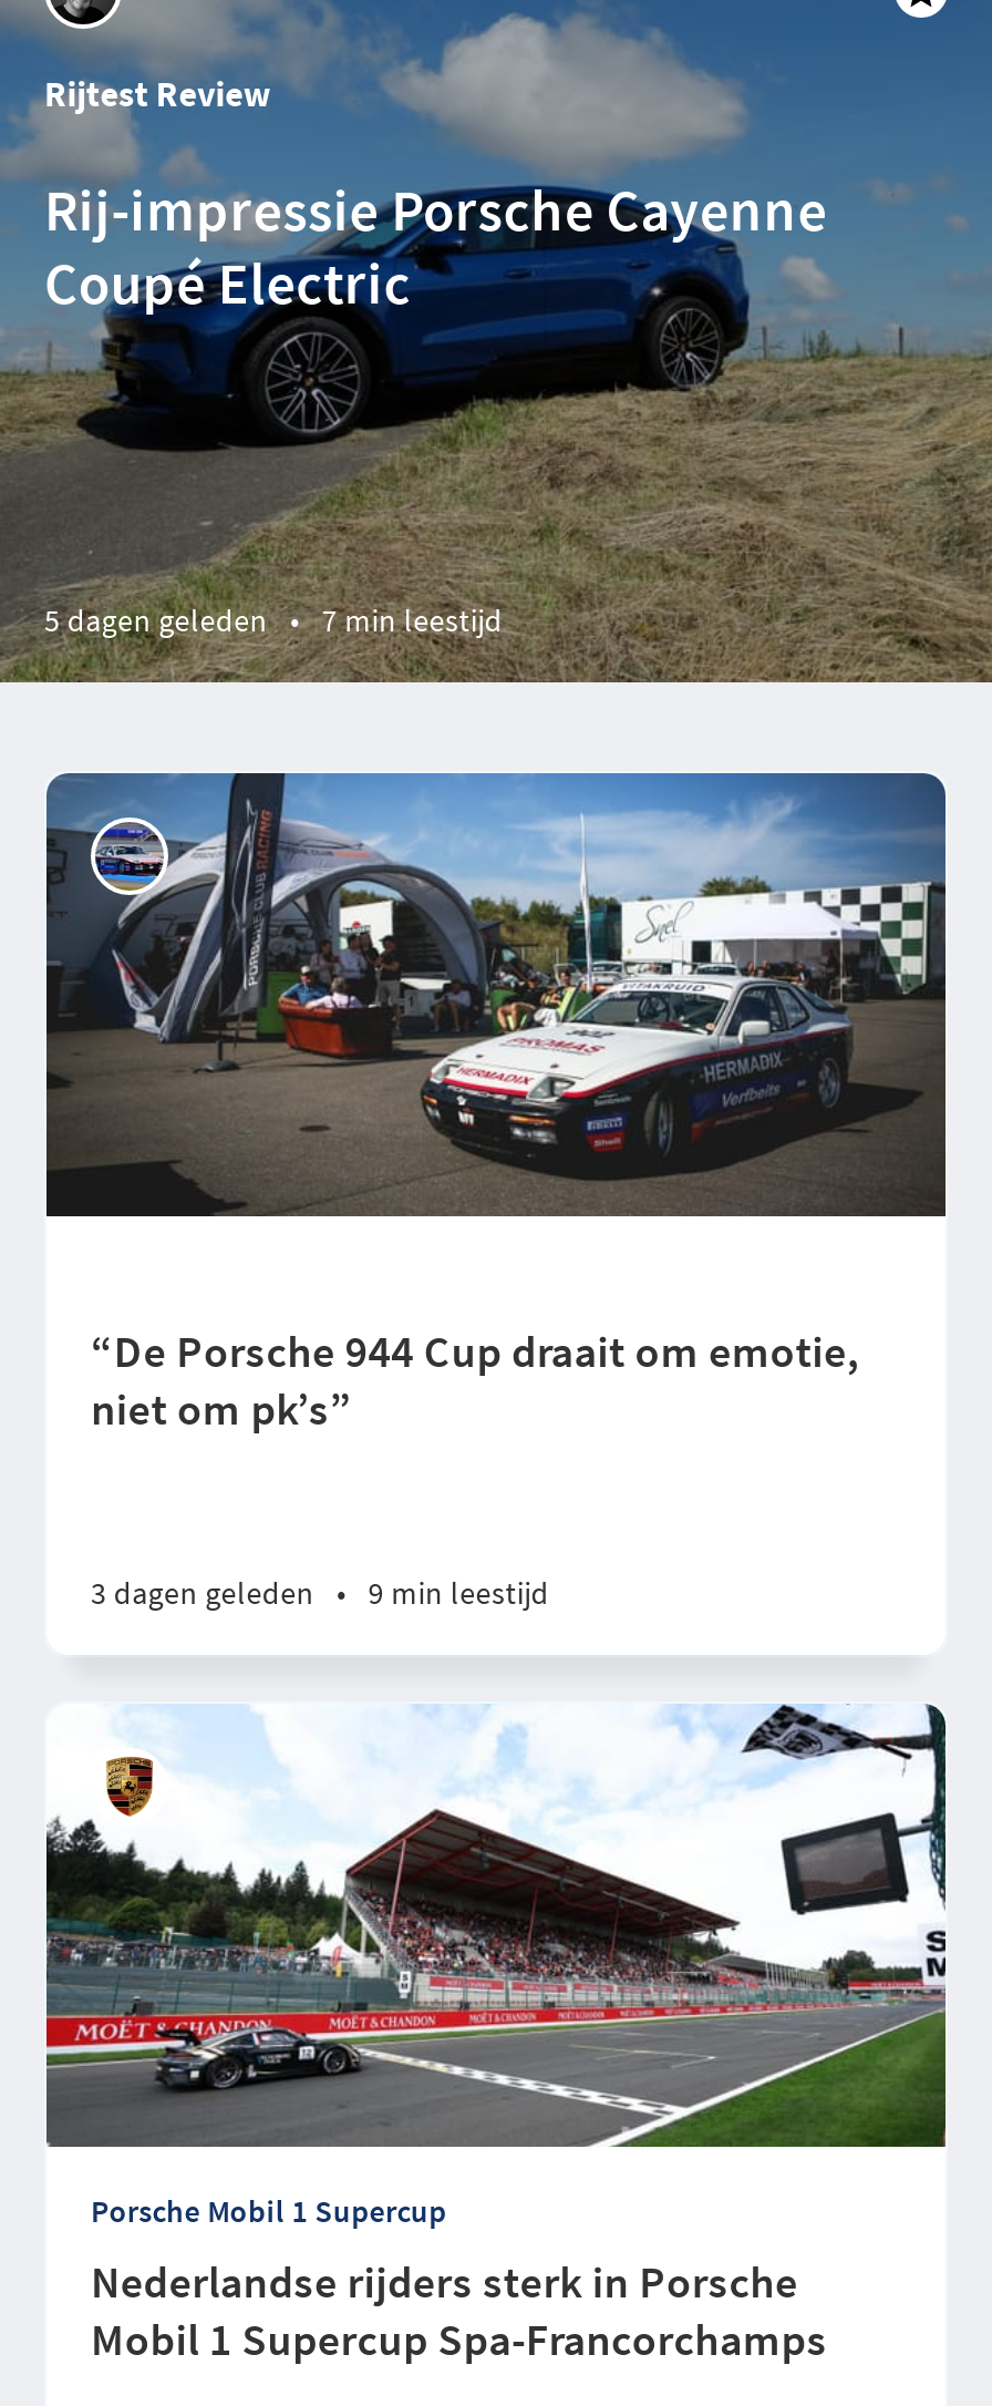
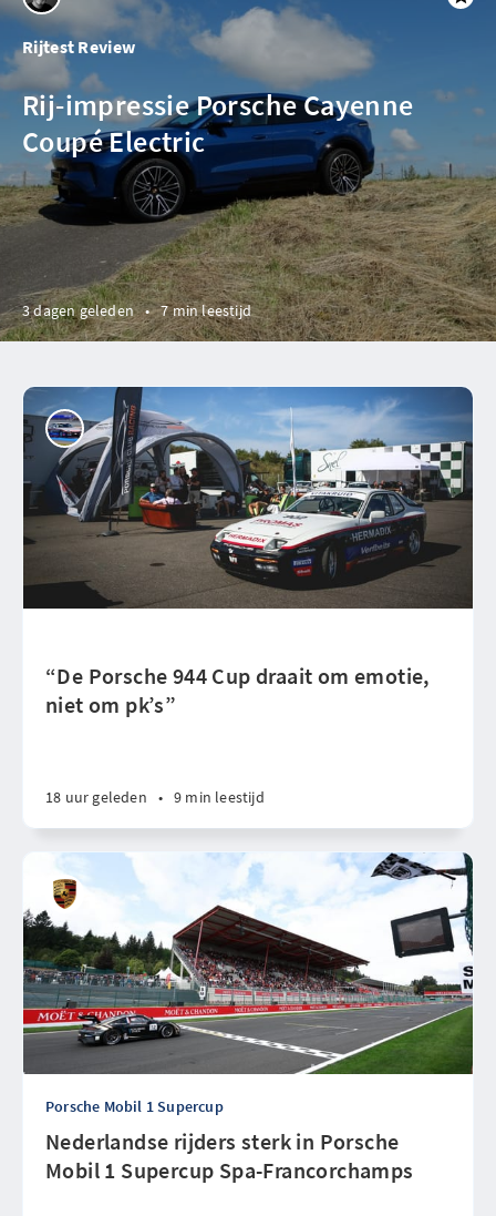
- 5 dagen geleden • 7 min leestijd
+ 3 dagen geleden • 7 min leestijd

- 3 dagen geleden • 9 min leestijd
+ 18 uur geleden • 9 min leestijd
